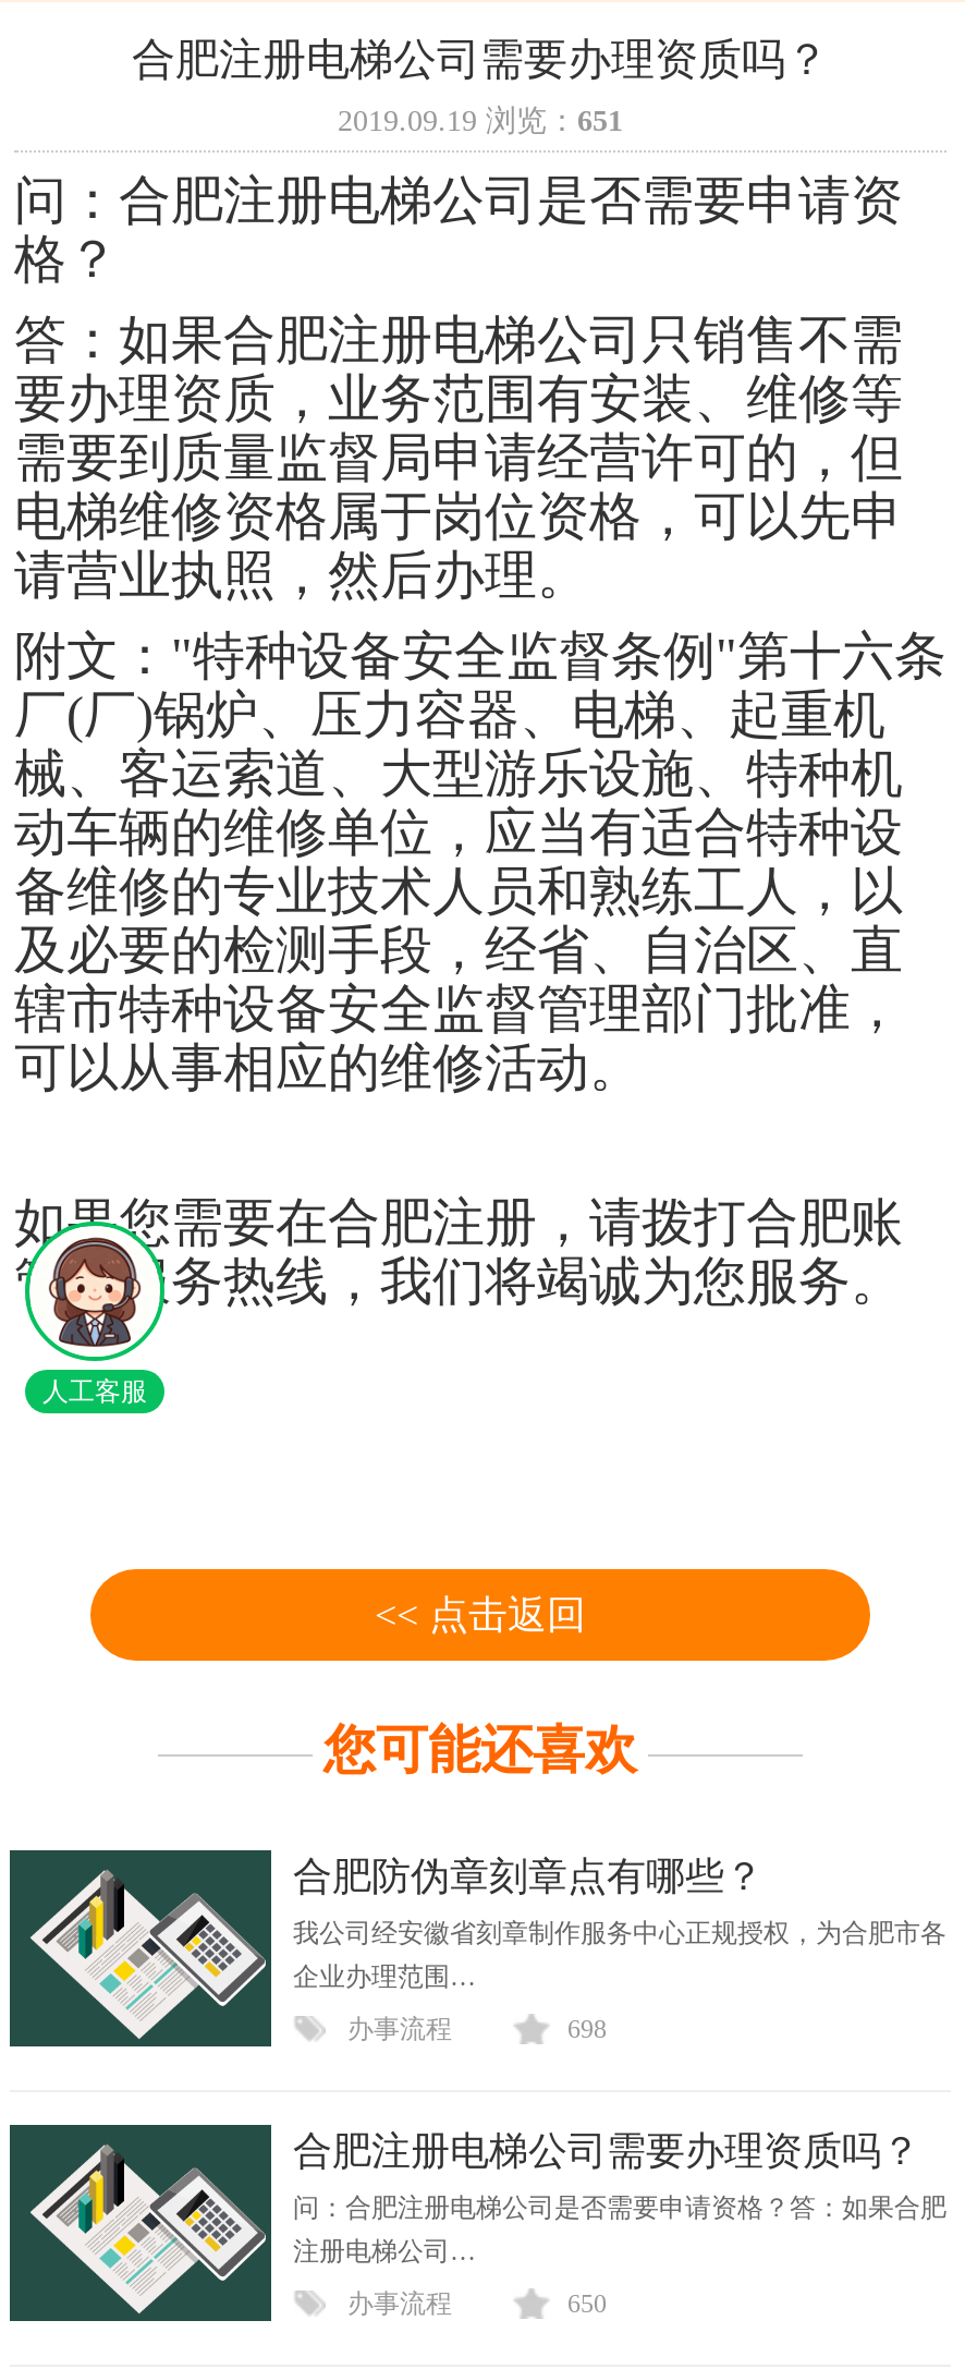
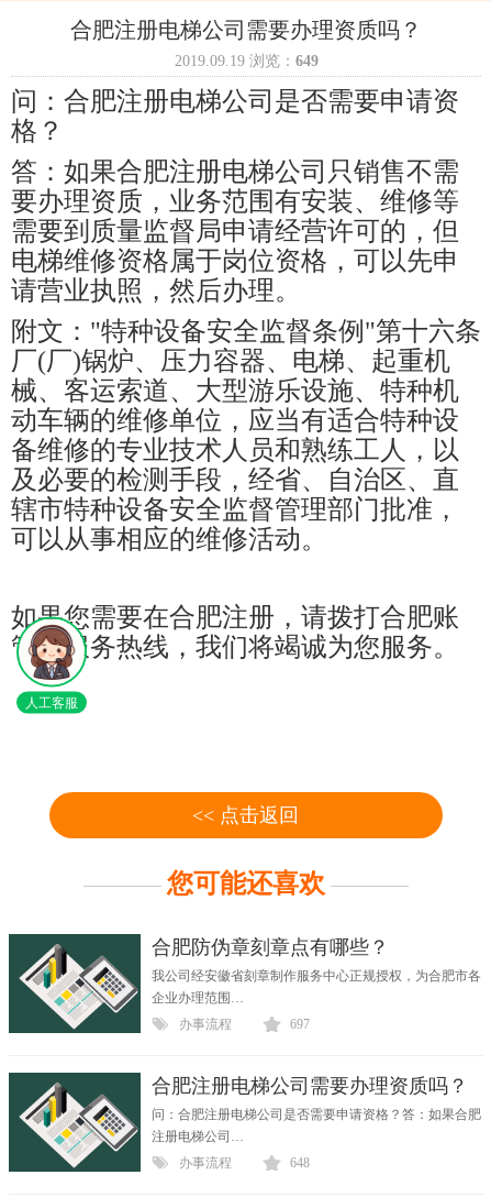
- 2019.09.19浏览：651
+ 2019.09.19浏览：649

- 698
+ 697

- 650
+ 648
